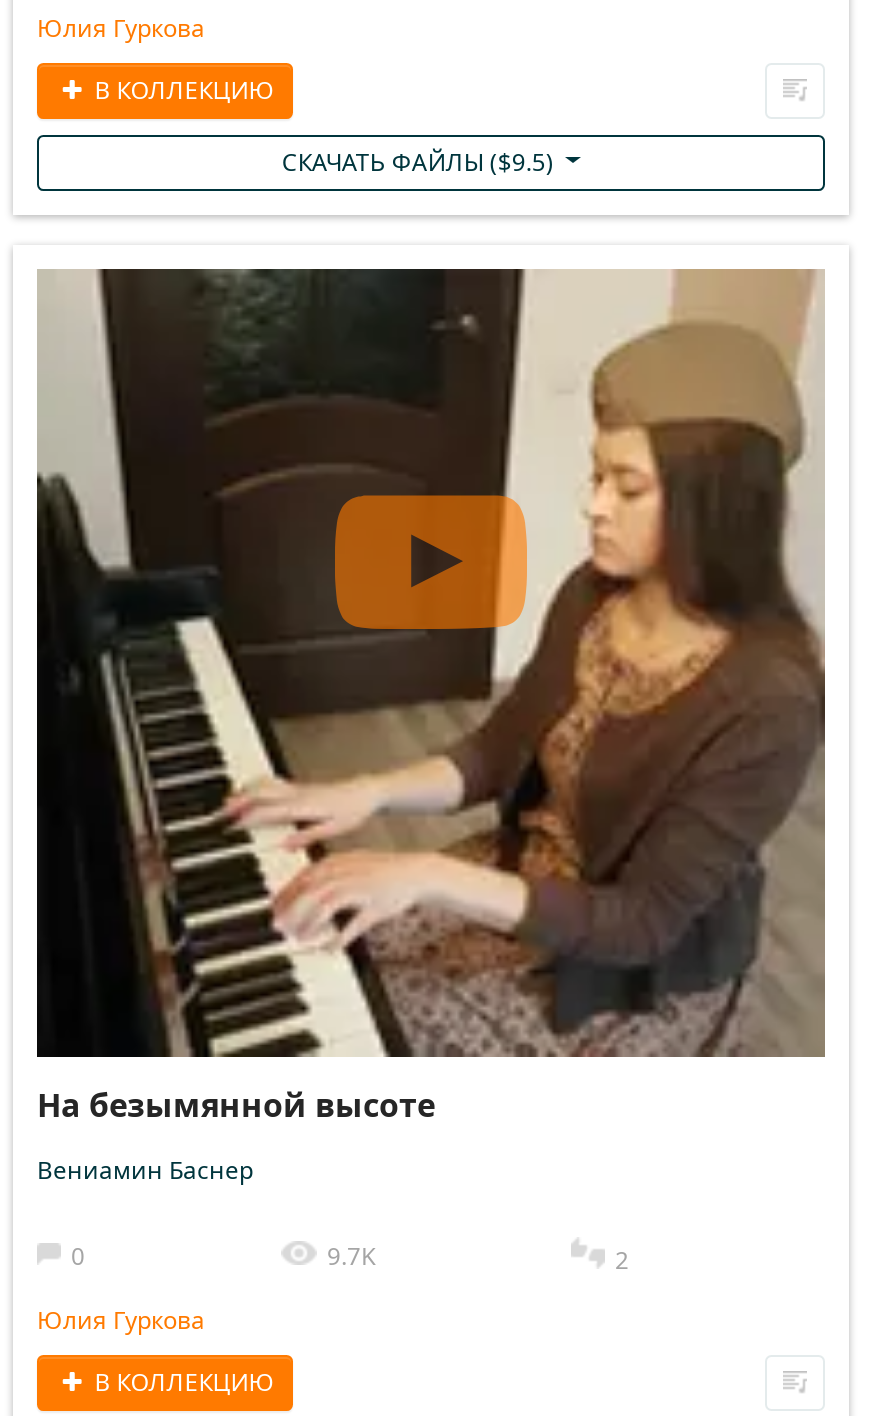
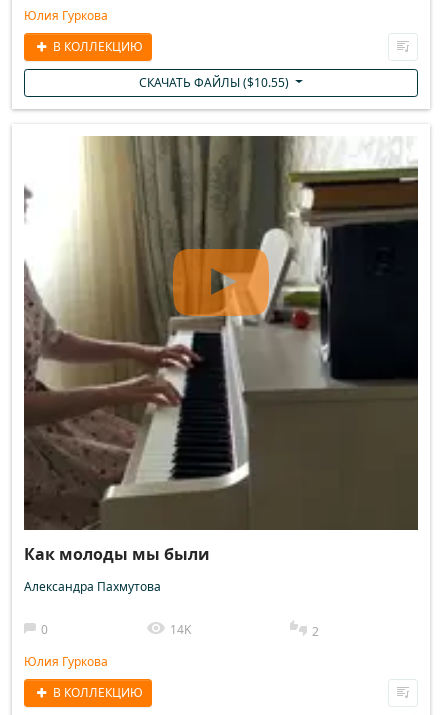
- СКАЧАТЬ ФАЙЛЫ ($9.5)
+ СКАЧАТЬ ФАЙЛЫ ($10.55)

- [image]
- На безымянной высоте
+ [image]
+ Как молоды мы были

- Вениамин Баснер
+ Александра Пахмутова

- 9.7K
+ 14K
